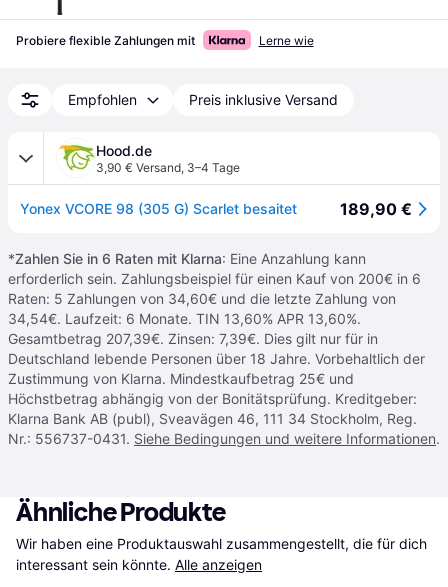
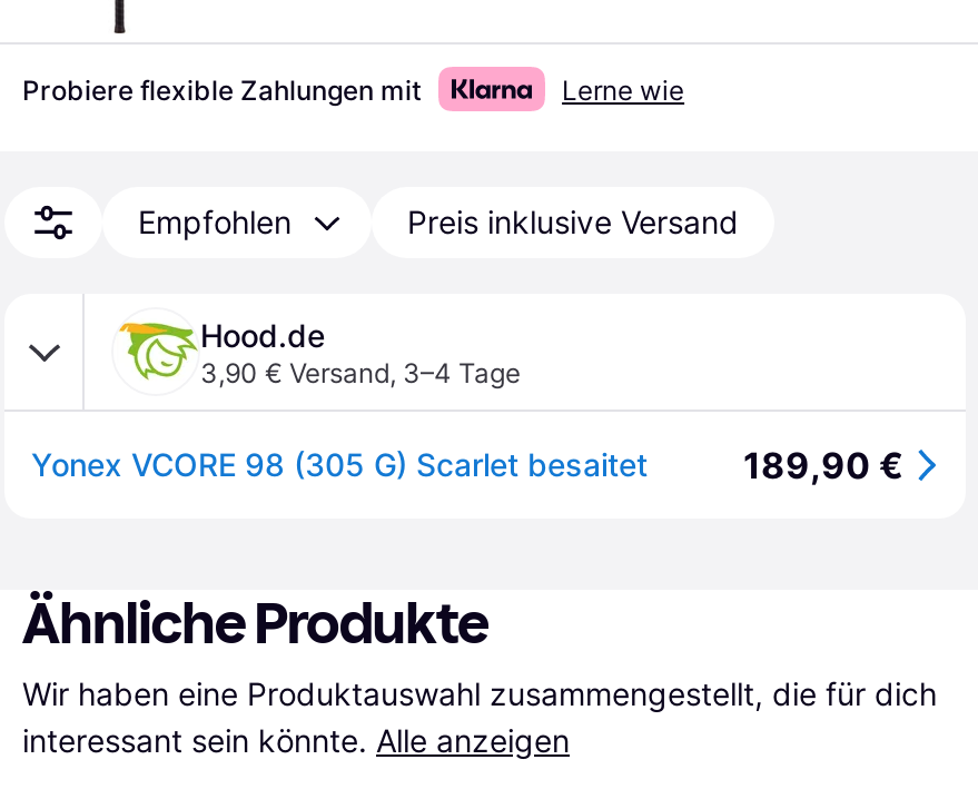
- *Zahlen Sie in 6 Raten mit Klarna: Eine Anzahlung kann
- erforderlich sein. Zahlungsbeispiel für einen Kauf von 200€ in 6
- Raten: 5 Zahlungen von 34,60€ und die letzte Zahlung von
- 34,54€. Laufzeit: 6 Monate. TIN 13,60% APR 13,60%.
- Gesamtbetrag 207,39€. Zinsen: 7,39€. Dies gilt nur für in
- Deutschland lebende Personen über 18 Jahre. Vorbehaltlich der
- Zustimmung von Klarna. Mindestkaufbetrag 25€ und
- Höchstbetrag abhängig von der Bonitätsprüfung. Kreditgeber:
- Klarna Bank AB (publ), Sveavägen 46, 111 34 Stockholm, Reg.
- Nr.: 556737-0431. Siehe Bedingungen und weitere Informationen.
